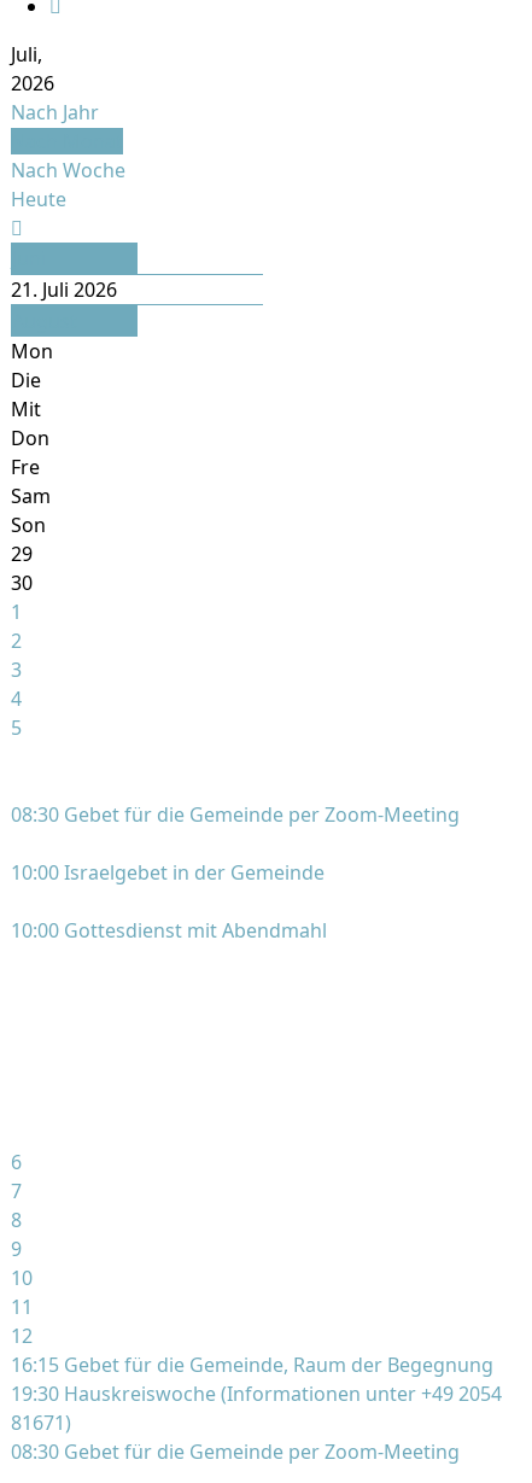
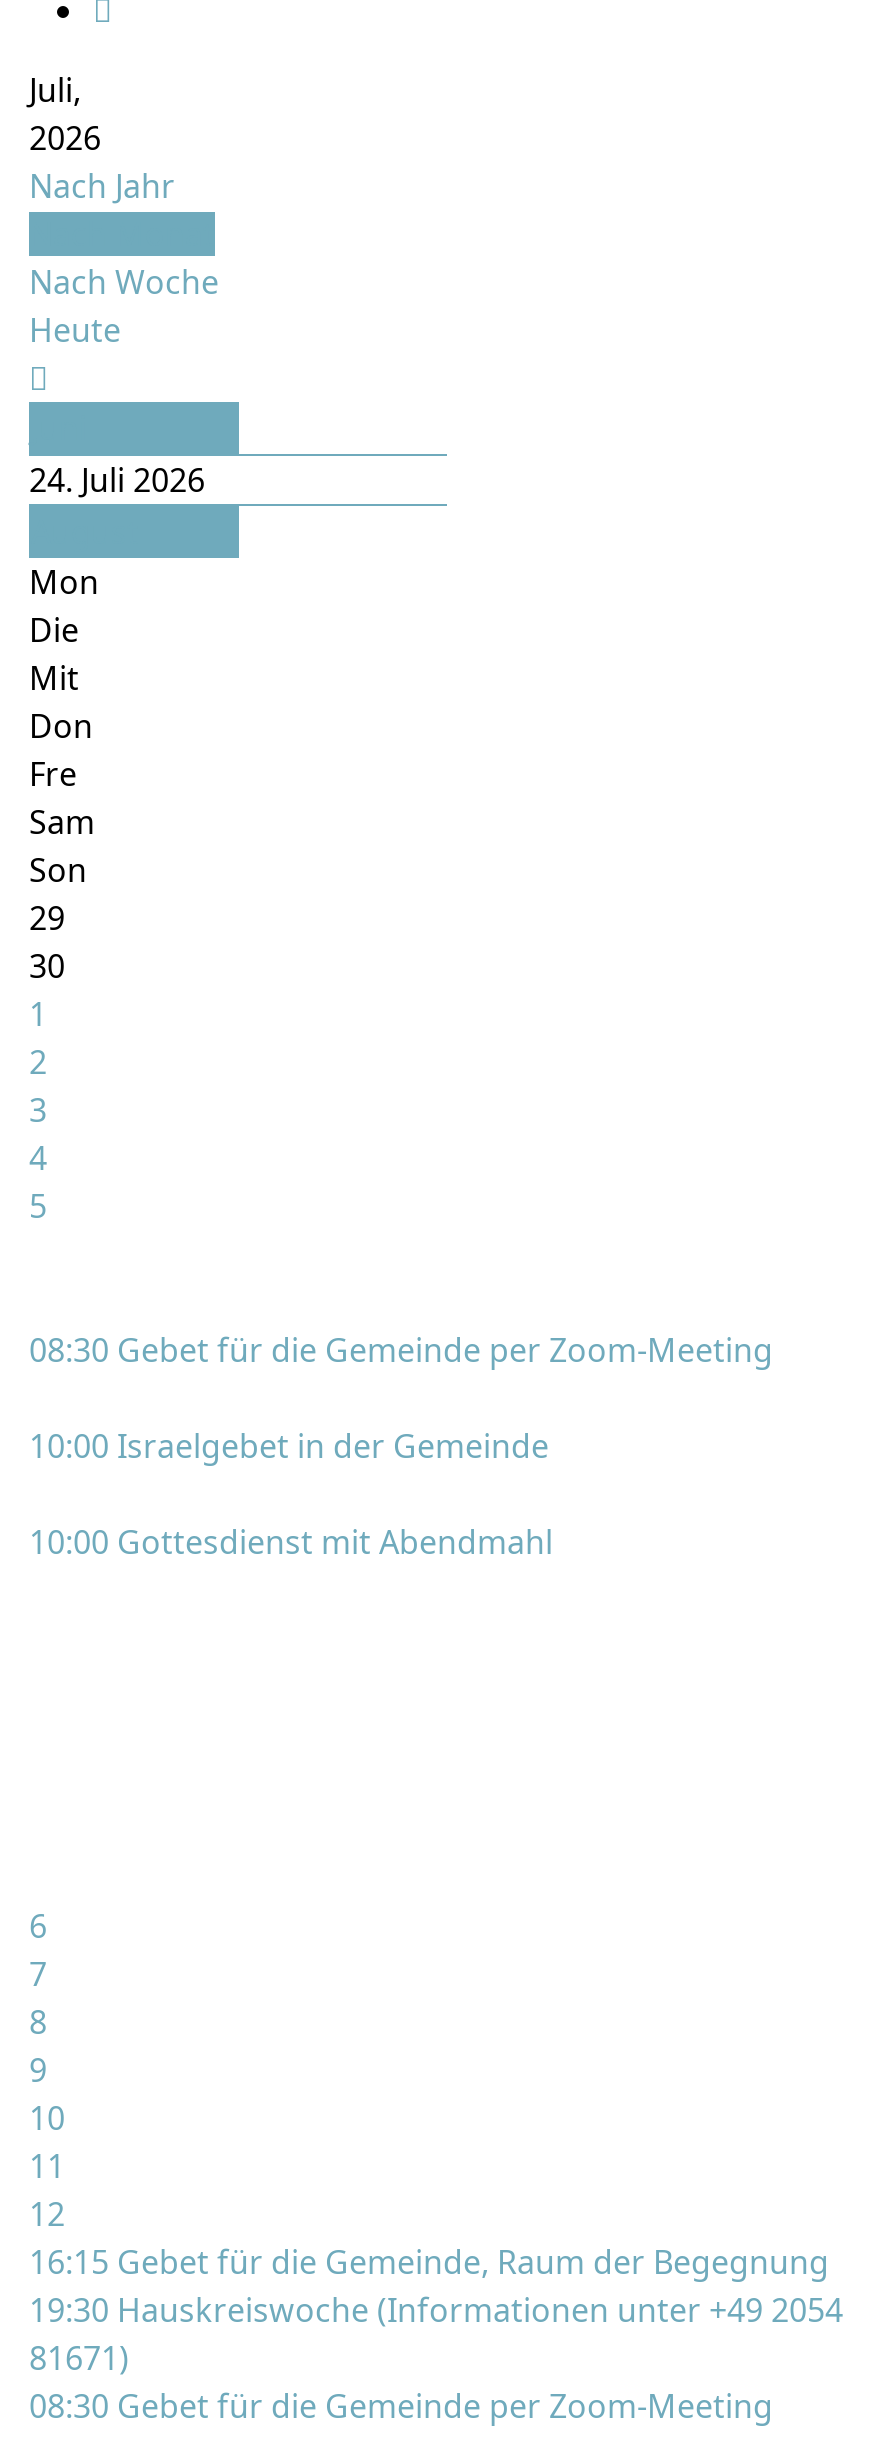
- 21. Juli 2026
+ 24. Juli 2026
